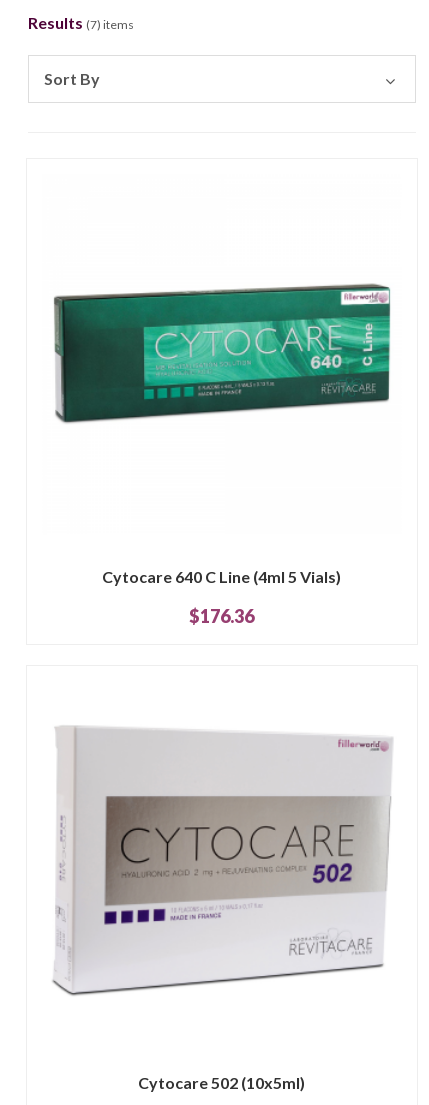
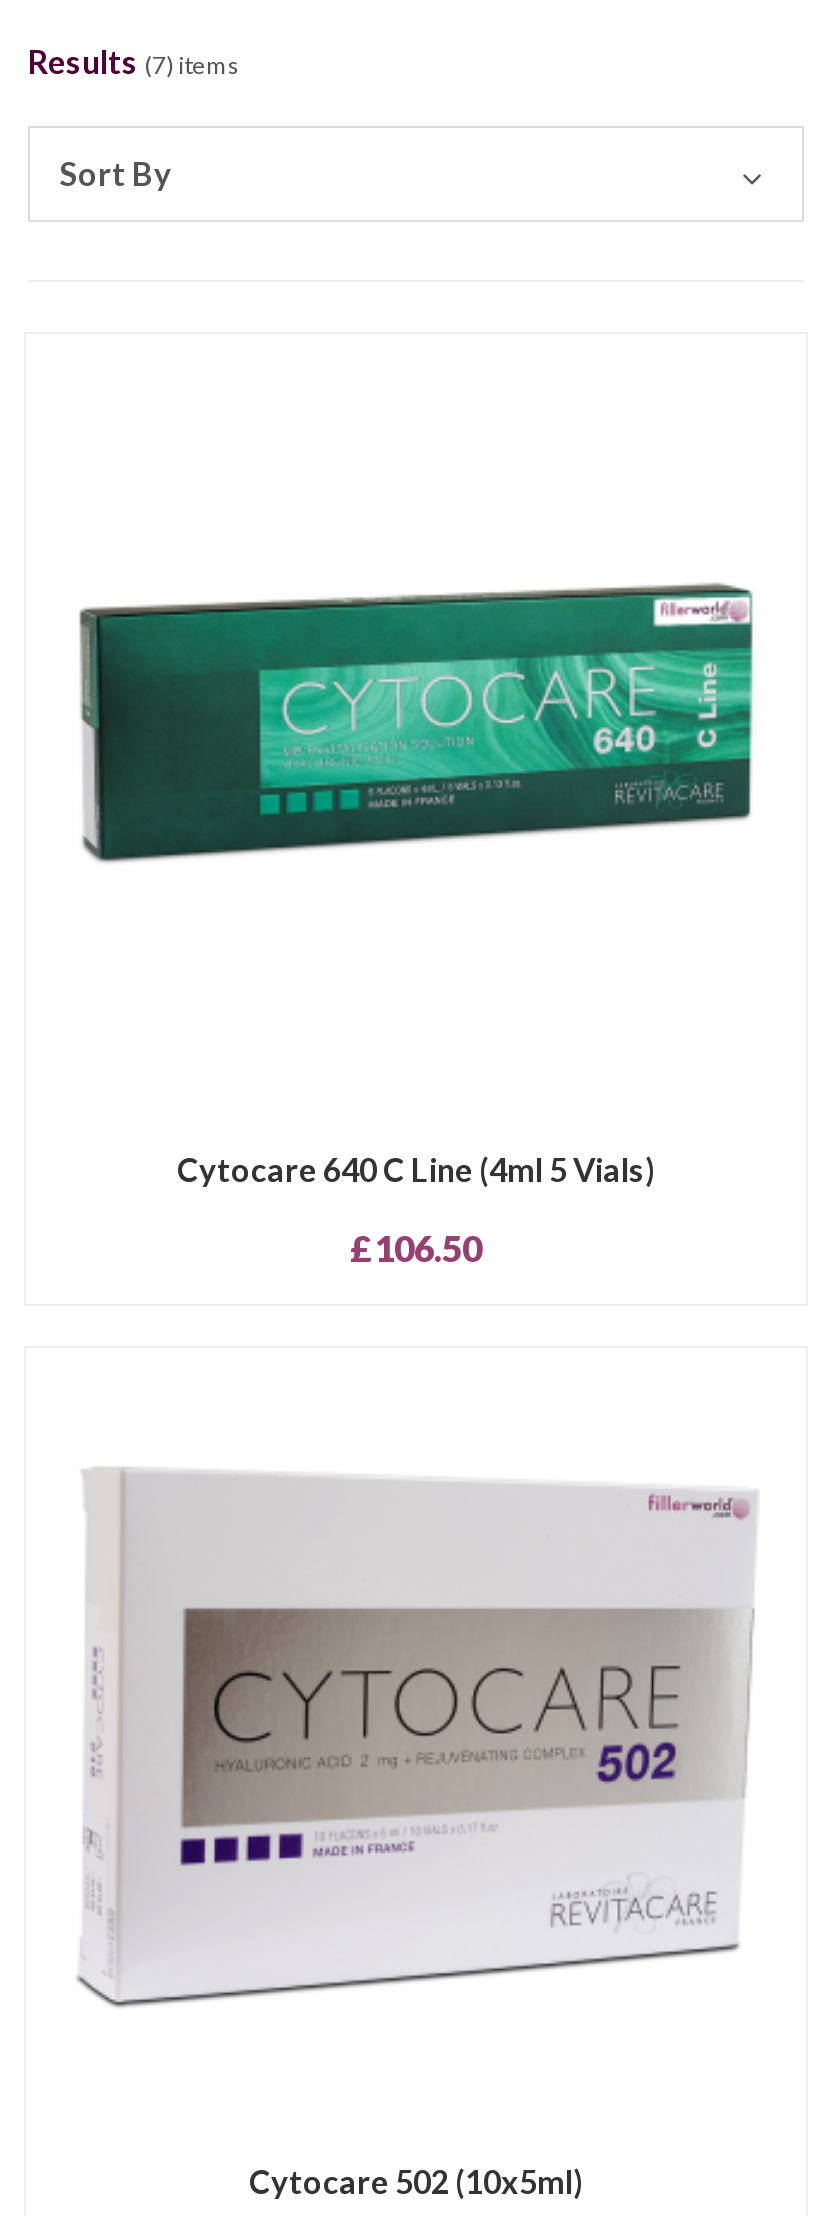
- $176.36
+ £106.50
